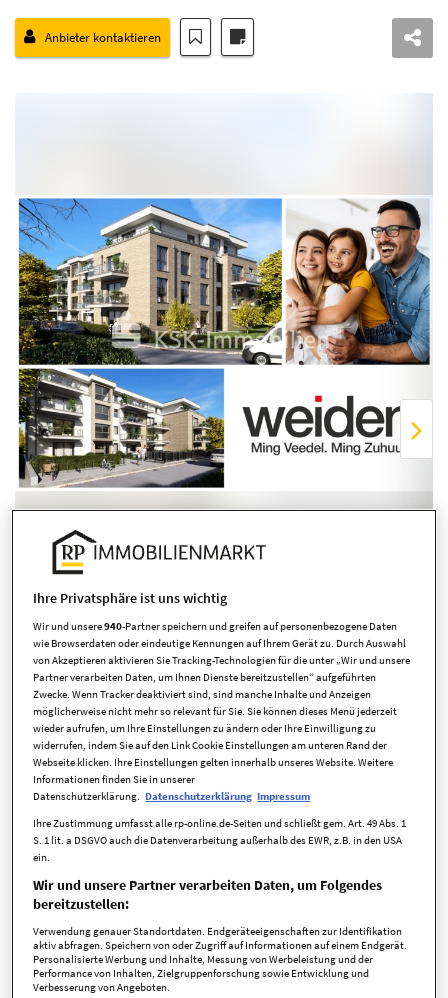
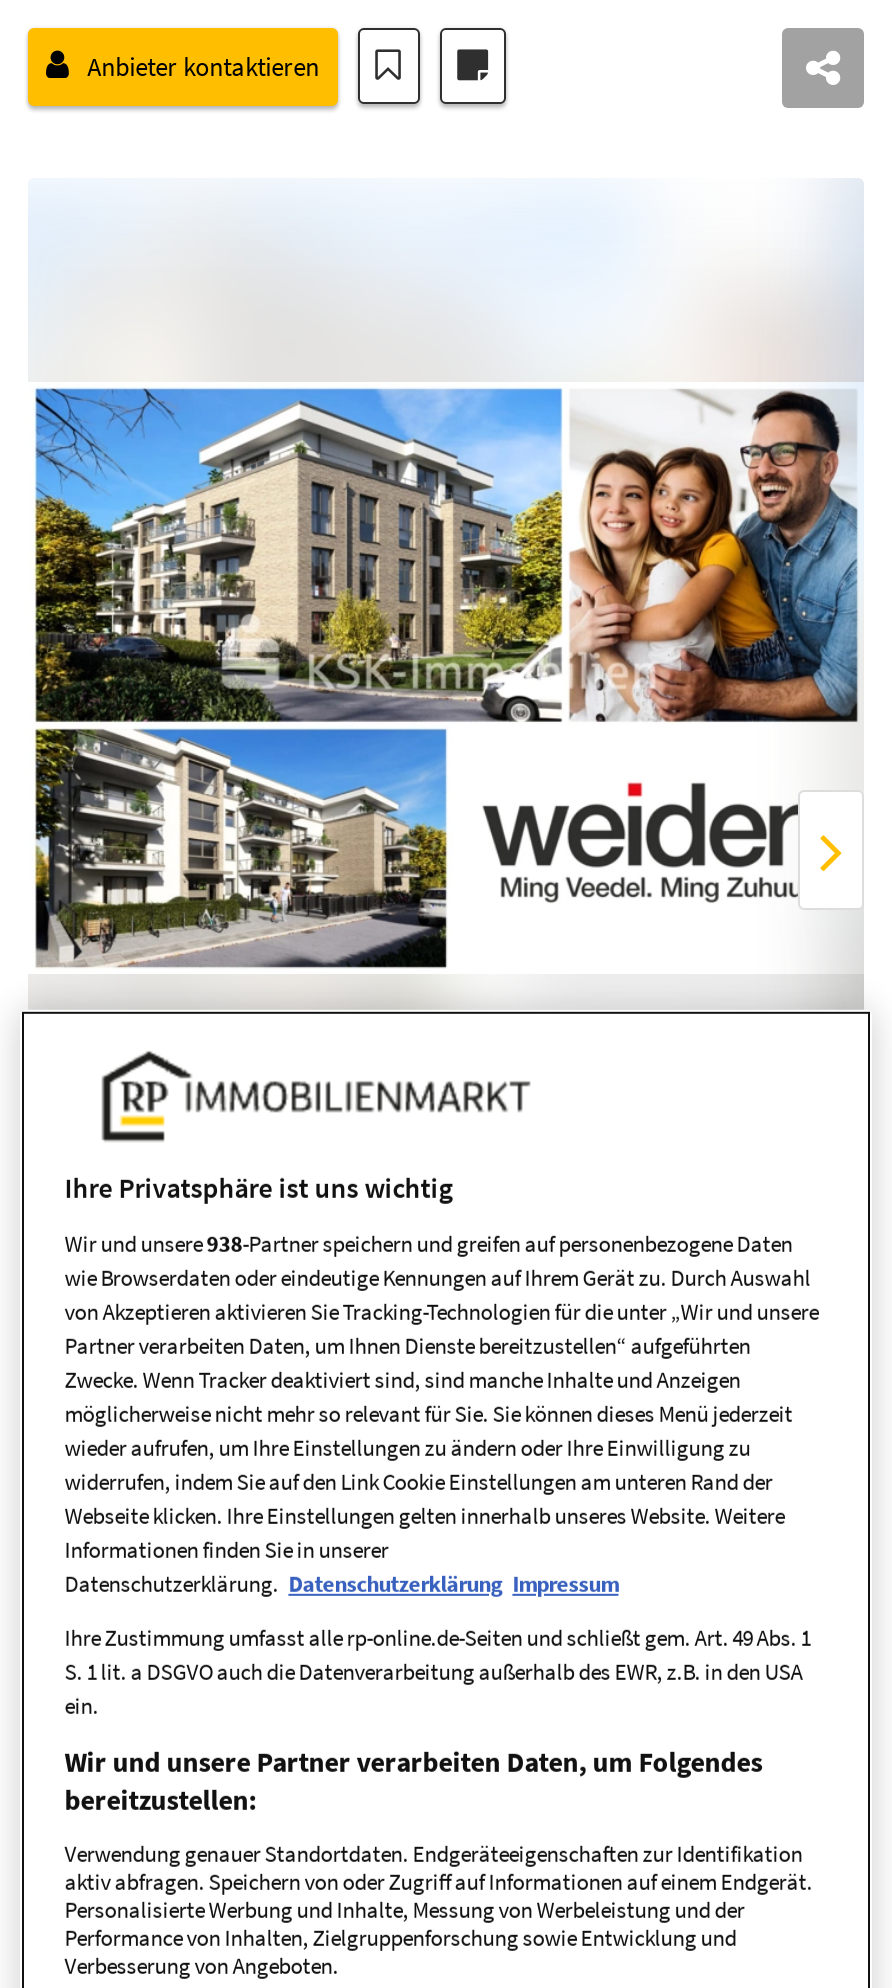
- Wir und unsere940-Partner speichern und greifen auf personenbezogene Daten
+ Wir und unsere938-Partner speichern und greifen auf personenbezogene Daten
